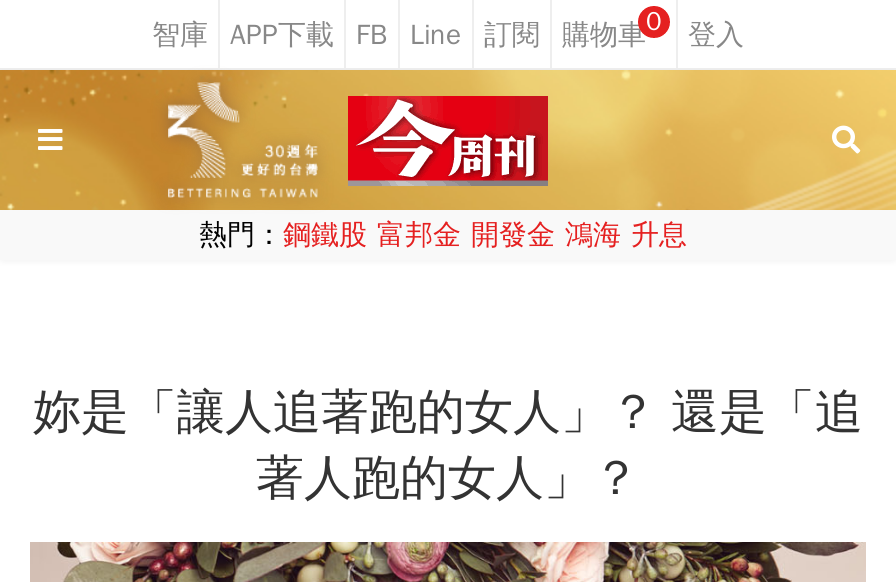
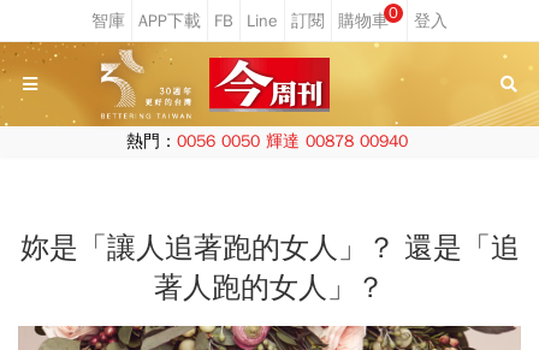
- 熱門：鋼鐵股 富邦金 開發金 鴻海 升息
+ 熱門：0056 0050 輝達 00878 00940
